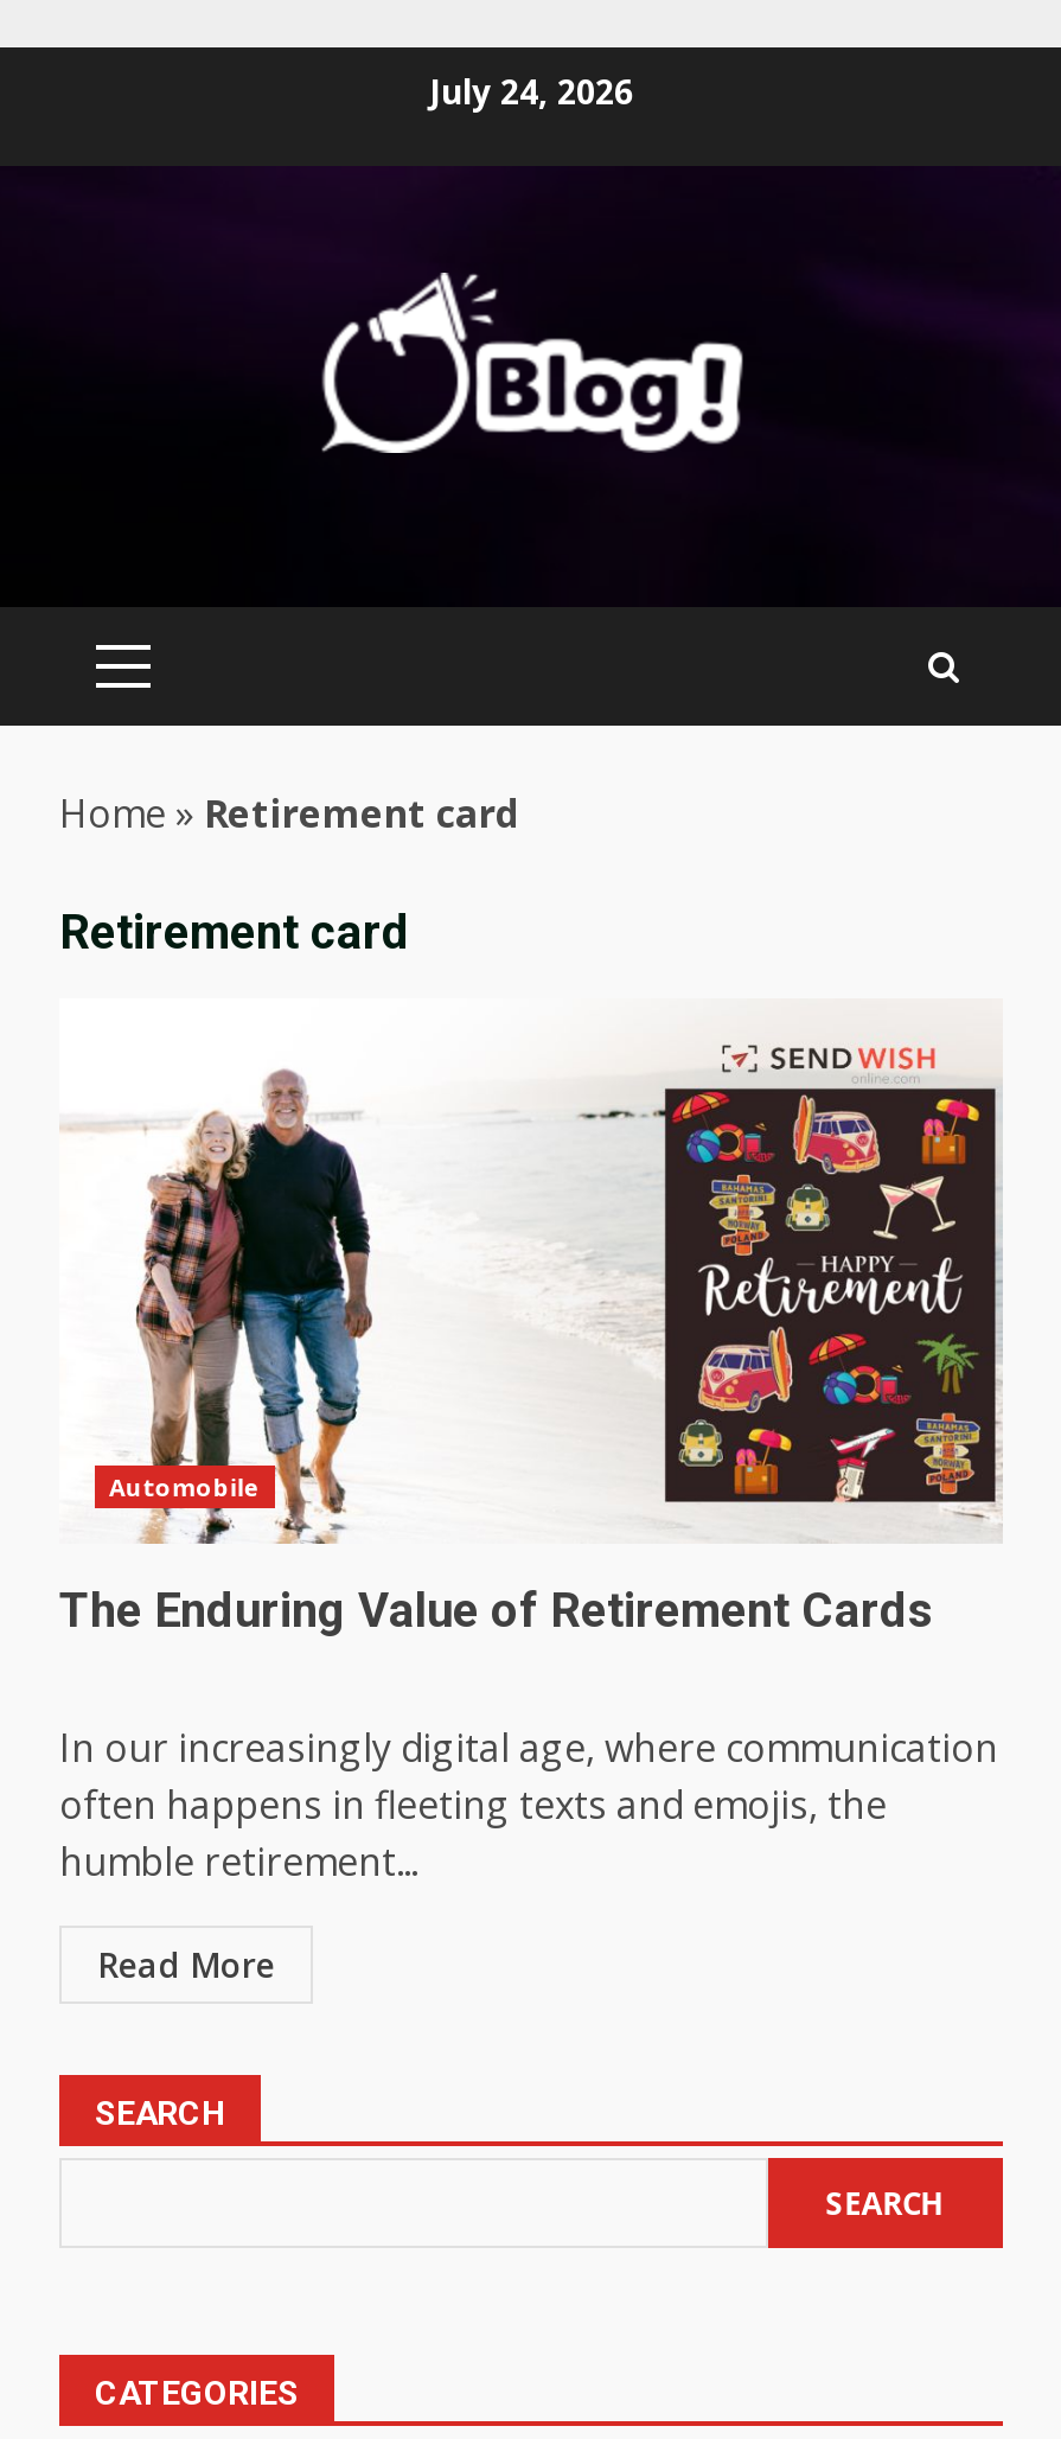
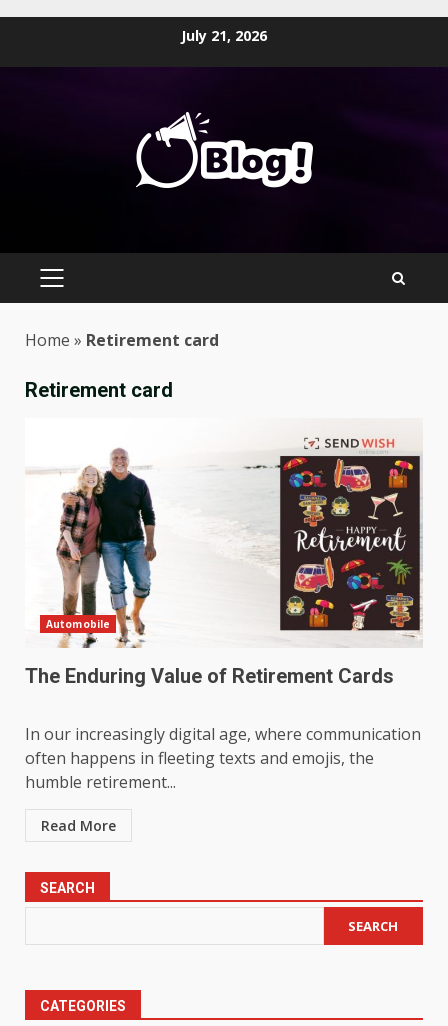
- July 24, 2026
+ July 21, 2026
